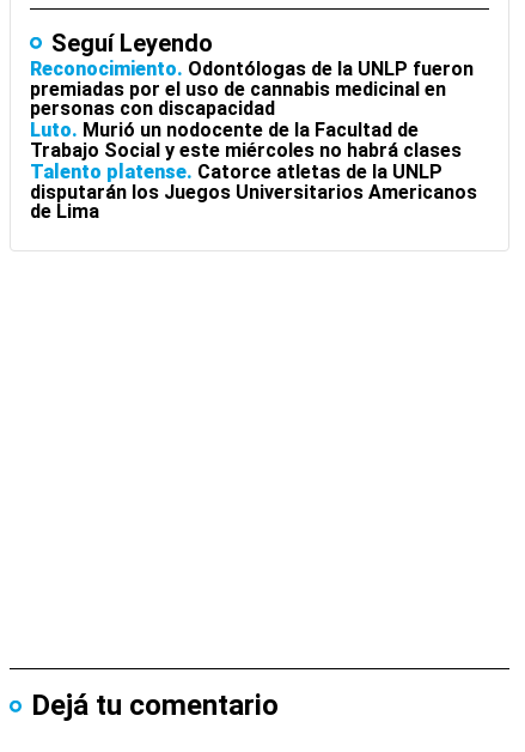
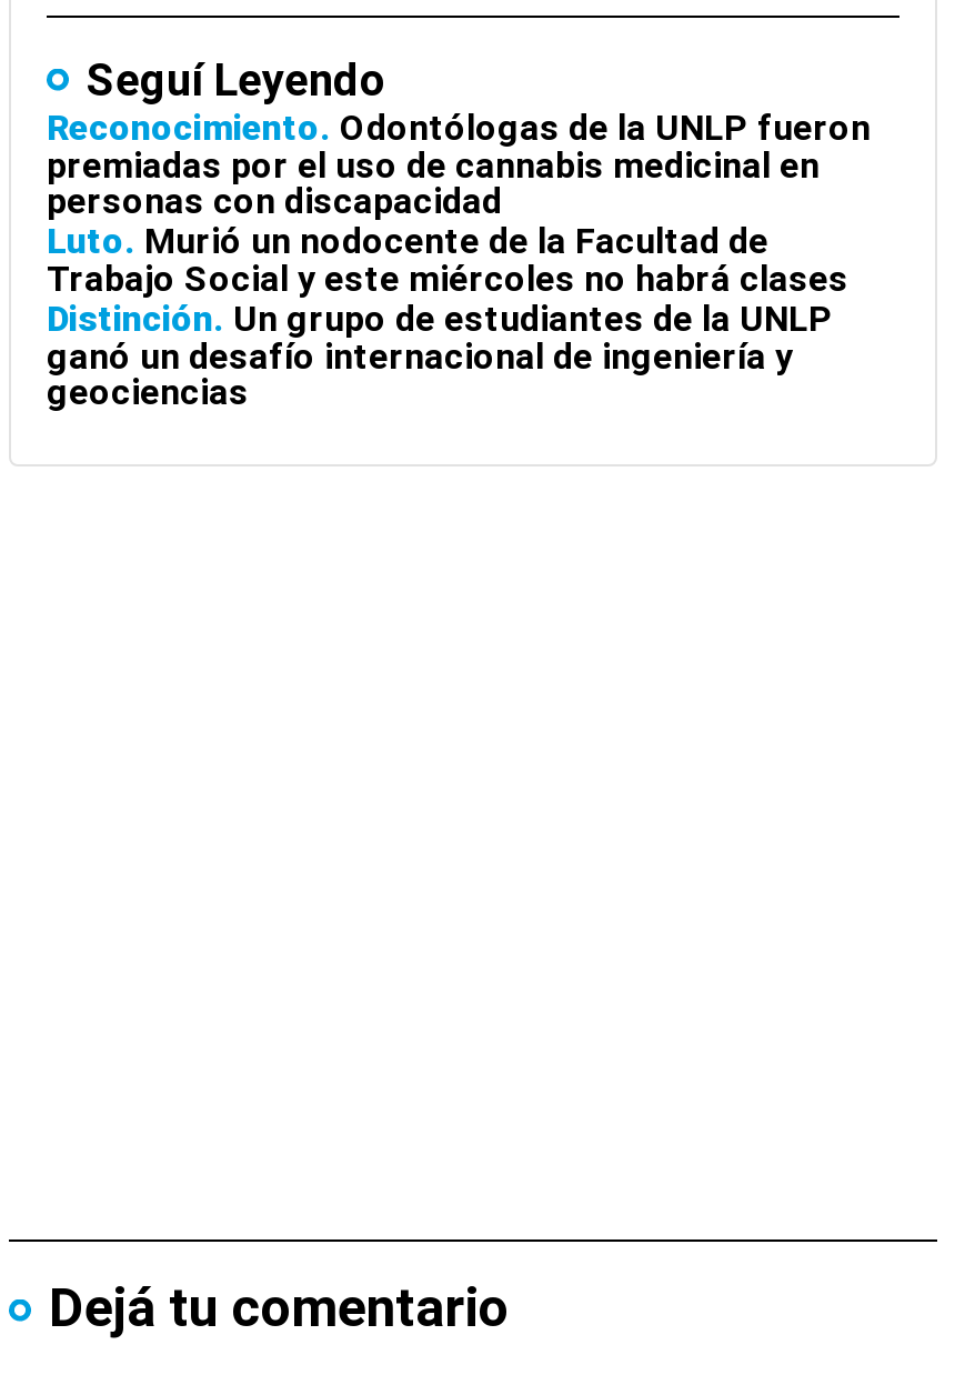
- Talento platense Catorce atletas de la UNLP
- disputarán los Juegos Universitarios Americanos
- de Lima
+ Distinción Un grupo de estudiantes de la UNLP
+ ganó un desafío internacional de ingeniería y
+ geociencias
